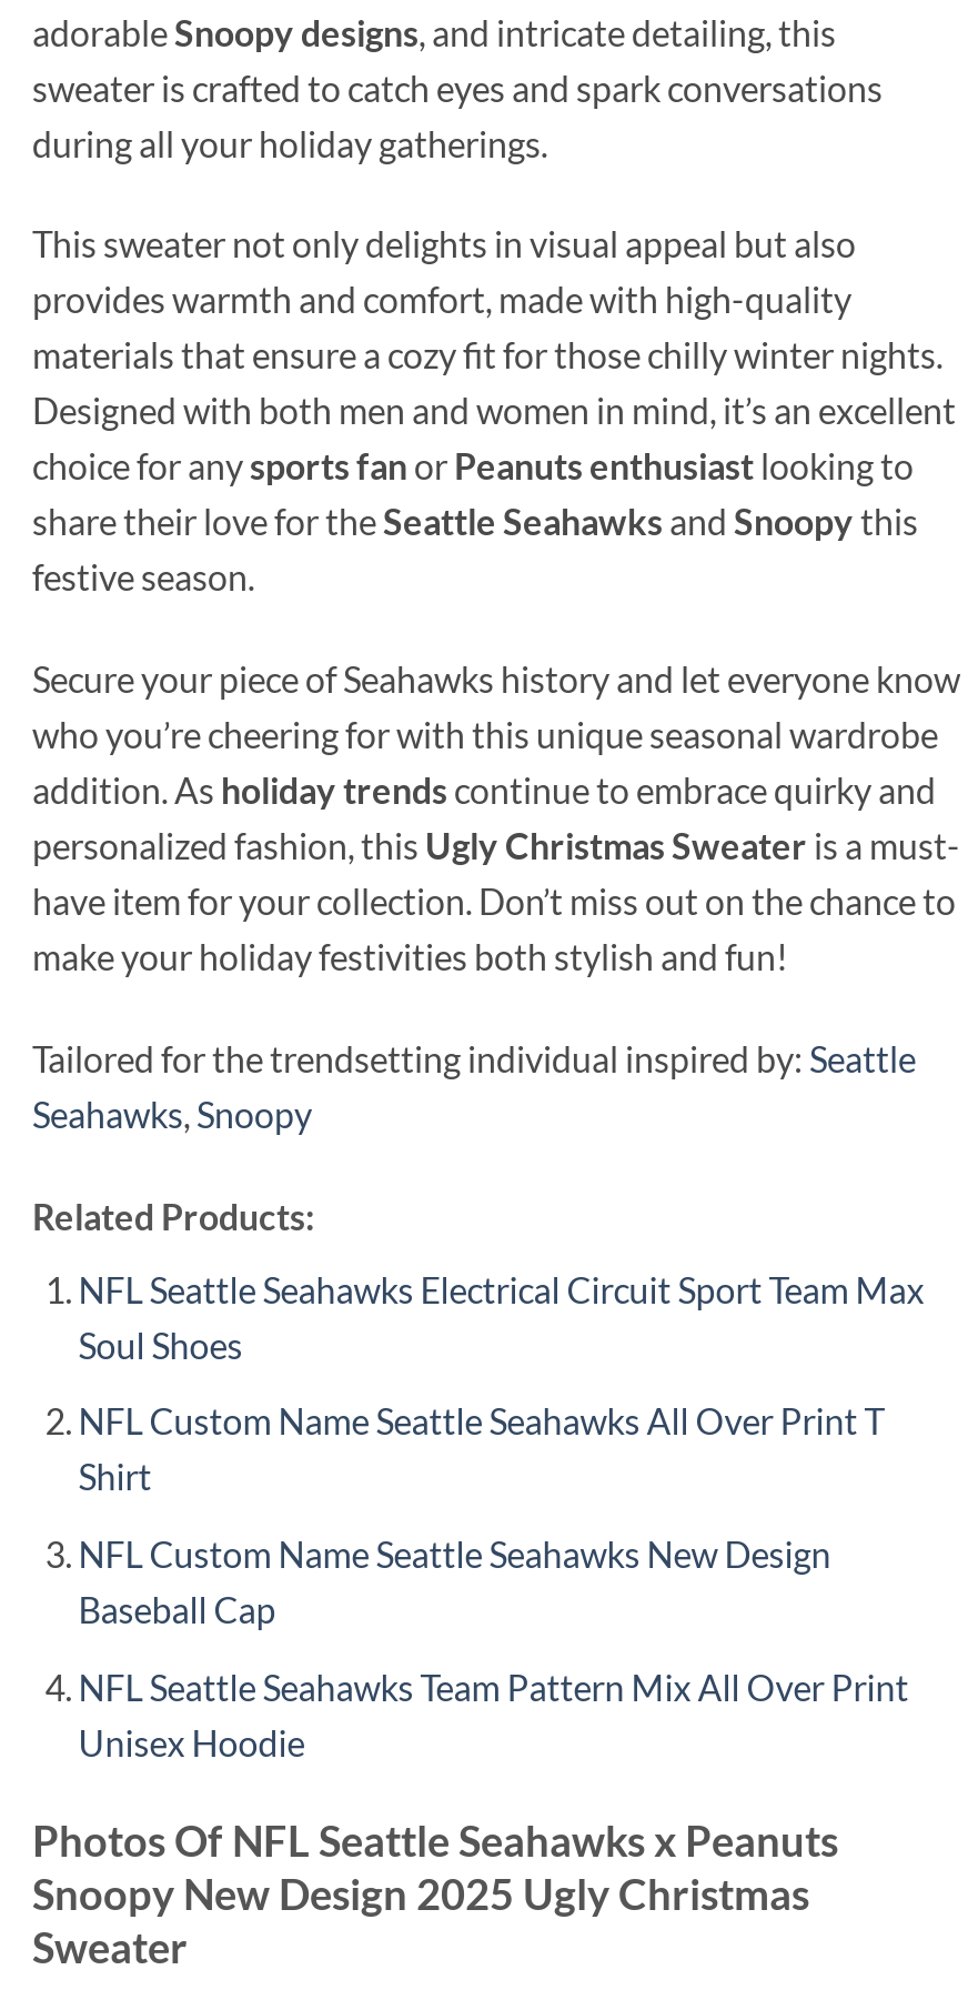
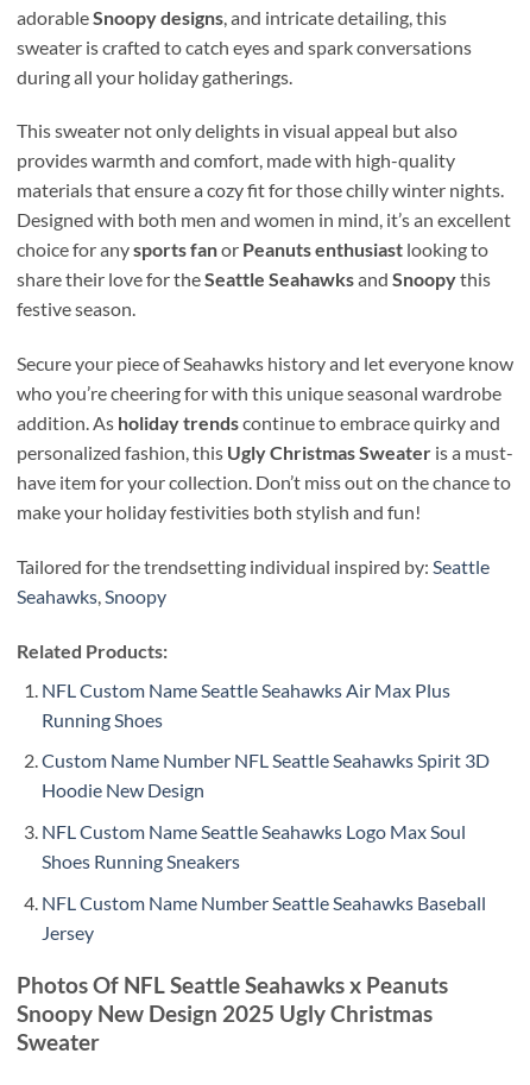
- NFL Seattle Seahawks Electrical Circuit Sport Team Max
- Soul Shoes
+ NFL Custom Name Seattle Seahawks Air Max Plus
+ Running Shoes

- NFL Custom Name Seattle Seahawks All Over Print T
- Shirt
+ Custom Name Number NFL Seattle Seahawks Spirit 3D
+ Hoodie New Design

- NFL Custom Name Seattle Seahawks New Design
- Baseball Cap
+ NFL Custom Name Seattle Seahawks Logo Max Soul
+ Shoes Running Sneakers

- NFL Seattle Seahawks Team Pattern Mix All Over Print
- Unisex Hoodie
+ NFL Custom Name Number Seattle Seahawks Baseball
+ Jersey
